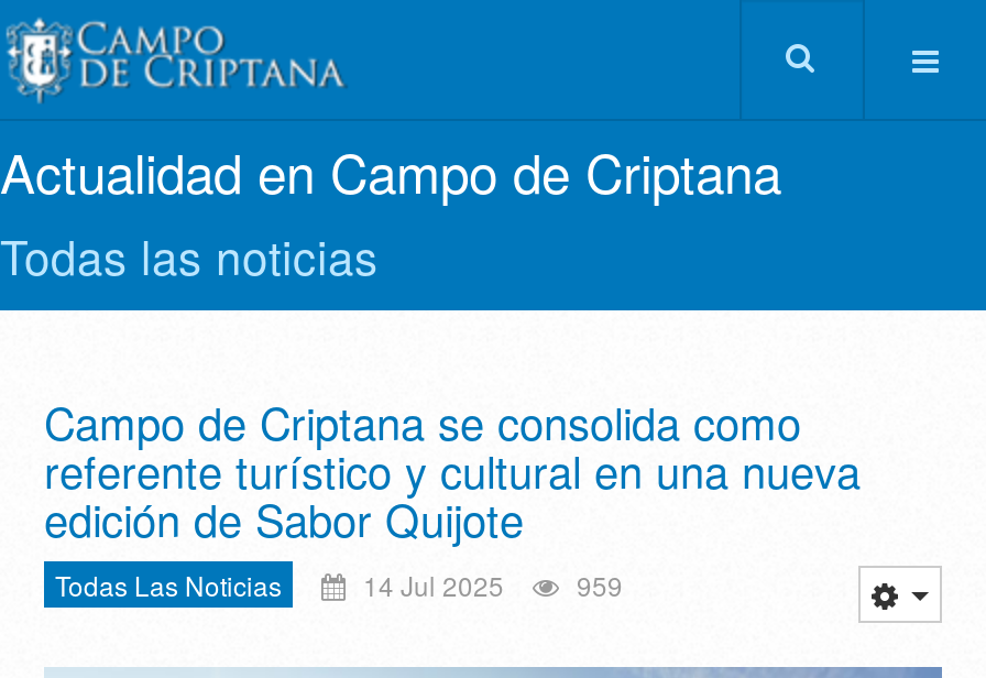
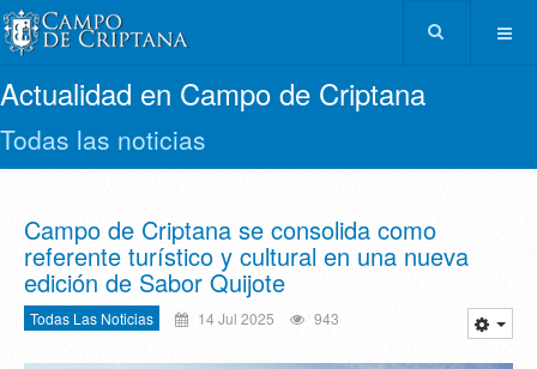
- Todas Las Noticias 14 Jul 2025 959
+ Todas Las Noticias 14 Jul 2025 943
